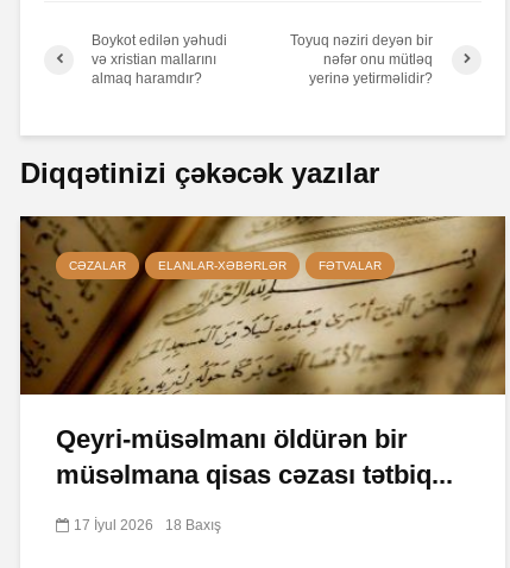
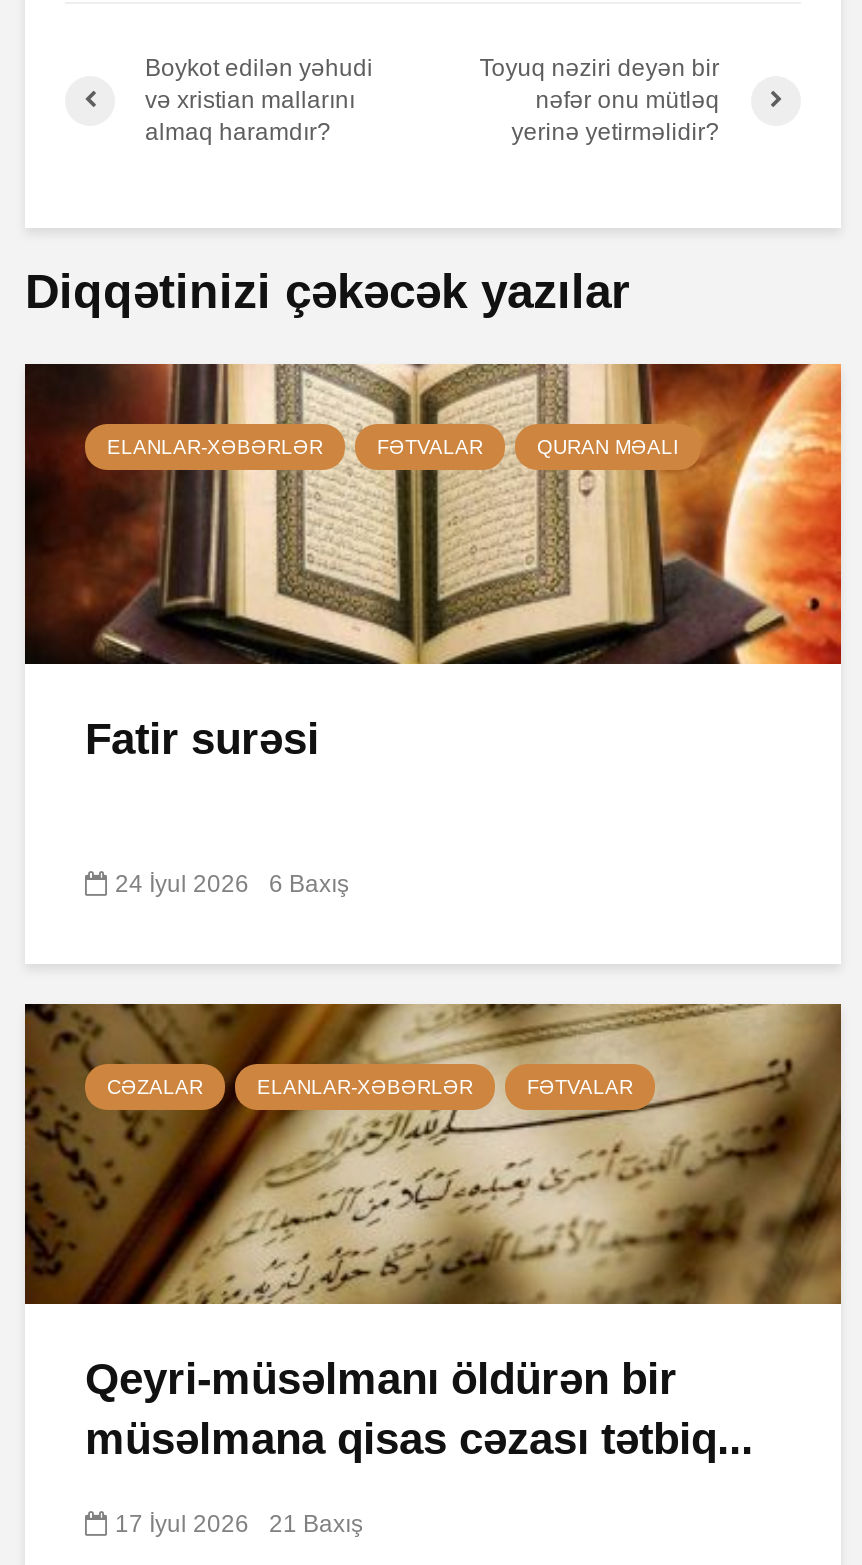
+ [image]
+ ELANLAR-XƏBƏRLƏR
+ FƏTVALAR
+ QURAN MƏALI

+ Fatir surəsi
+ 24 İyul 2026
+ 6 Baxış

- 17 İyul 2026 18 Baxış
+ 17 İyul 2026 21 Baxış
